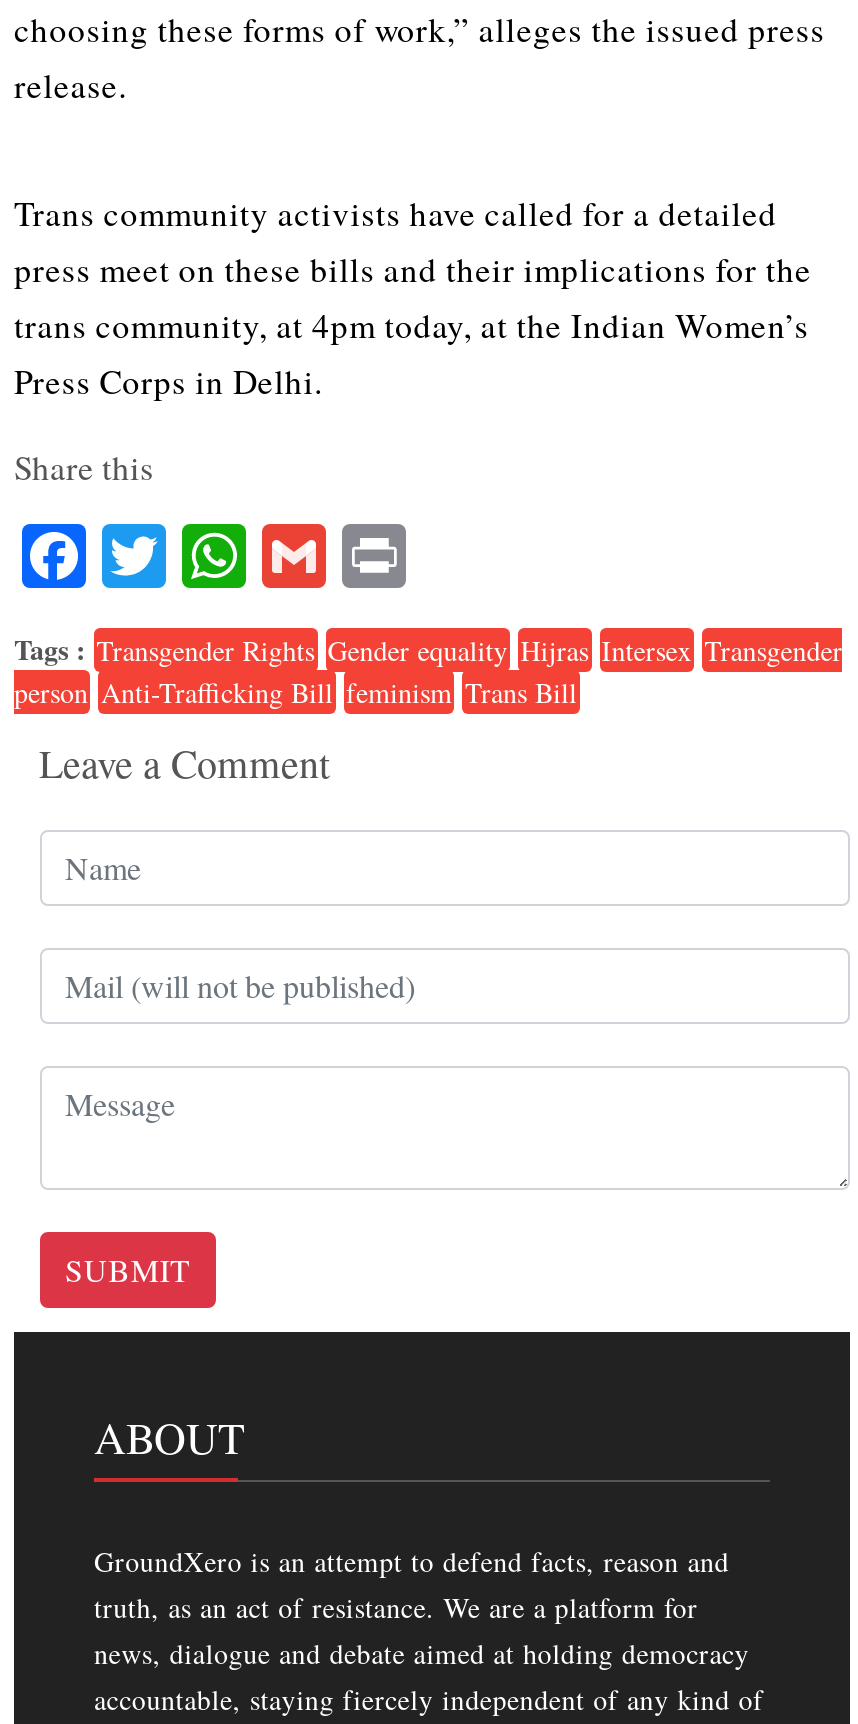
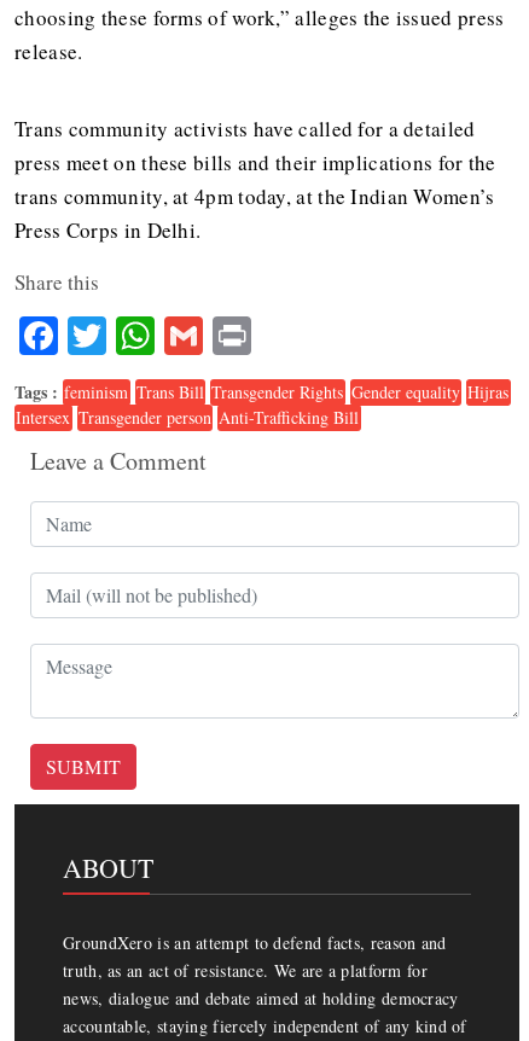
- Tags : Transgender Rights Gender equality Hijras Intersex Transgender
- person Anti-Trafficking Bill feminism Trans Bill
+ Tags : feminism Trans Bill Transgender Rights Gender equality Hijras
+ Intersex Transgender person Anti-Trafficking Bill
